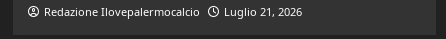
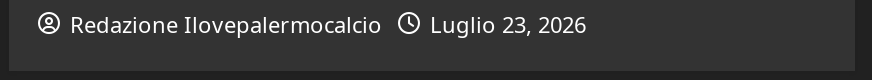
- Redazione Ilovepalermocalcio Luglio 21, 2026
+ Redazione Ilovepalermocalcio Luglio 23, 2026
